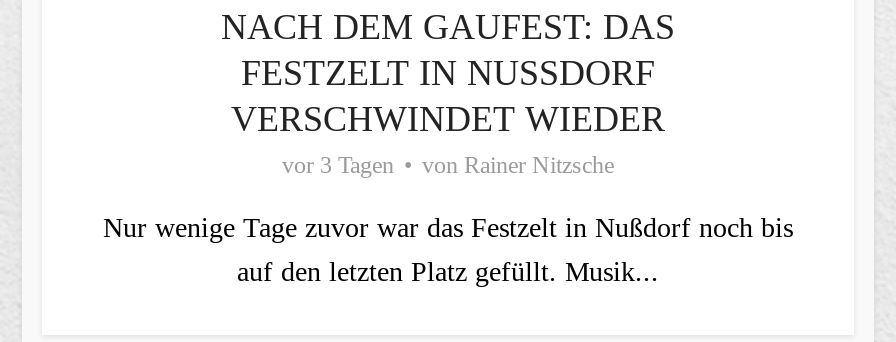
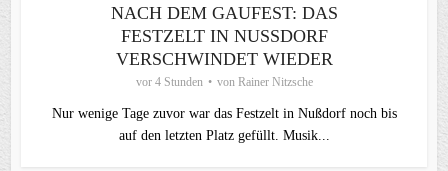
- vor 3 Tagen von Rainer Nitzsche
+ vor 4 Stunden von Rainer Nitzsche
